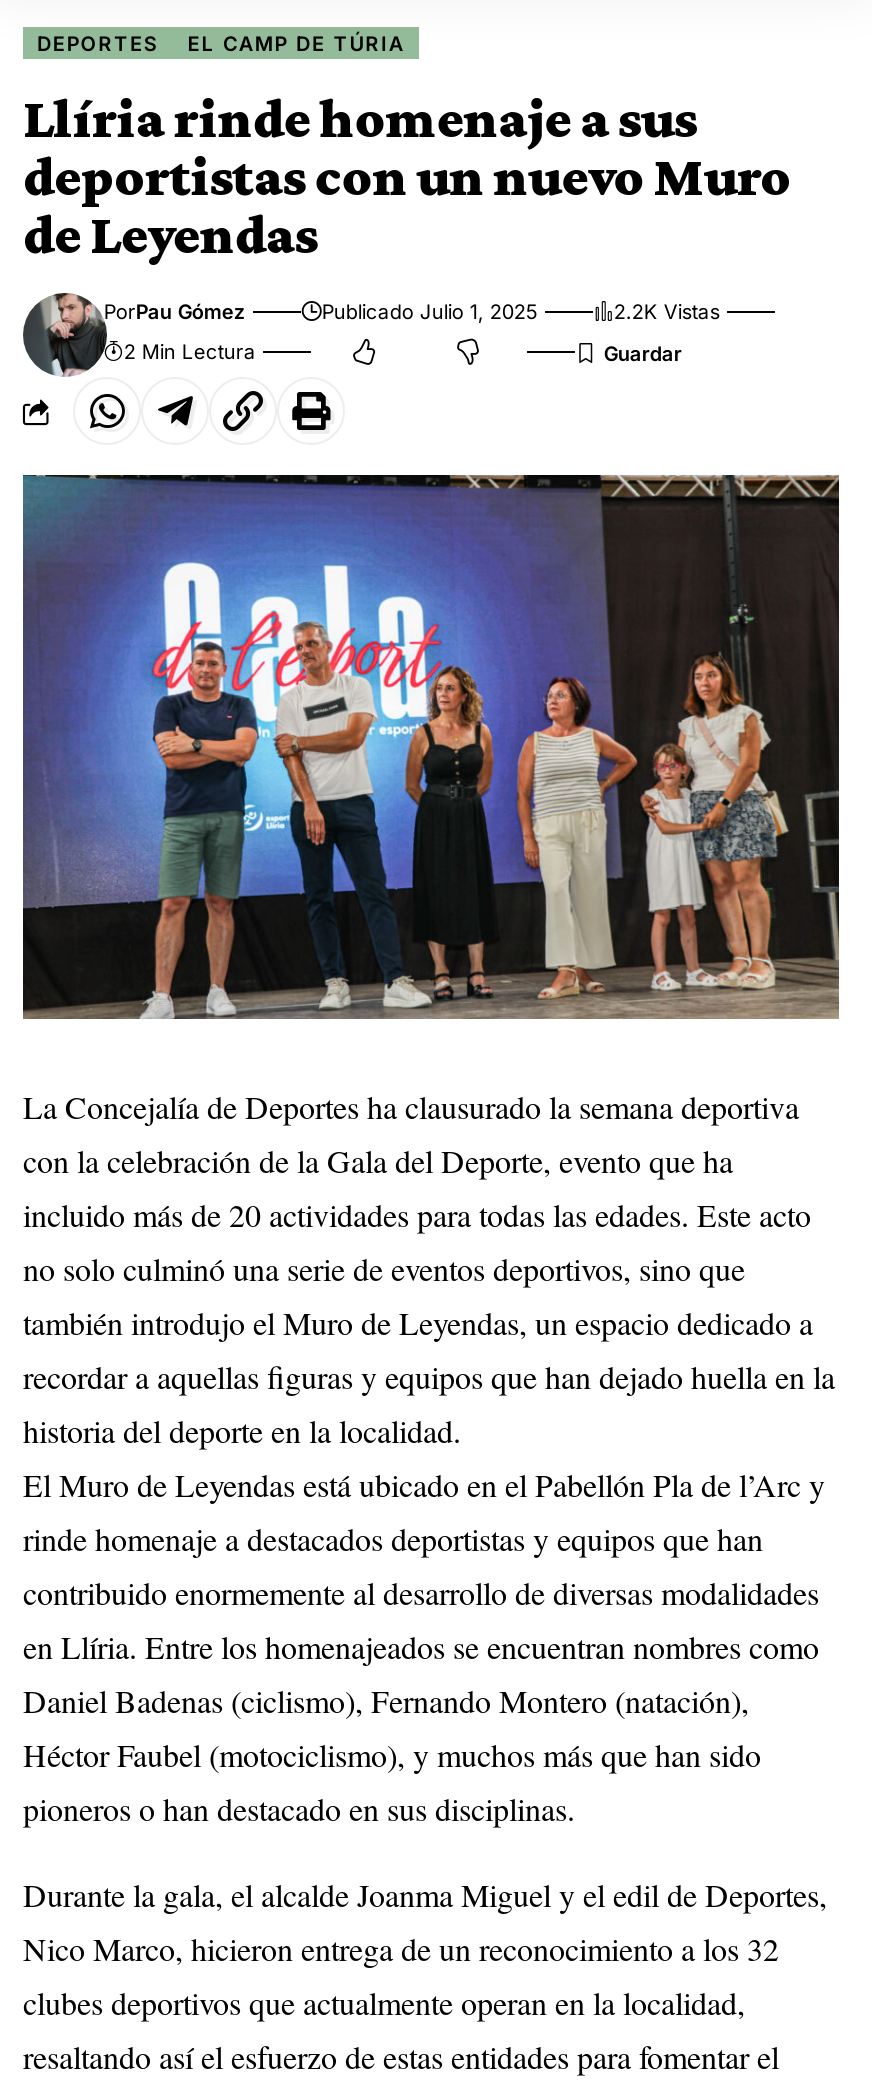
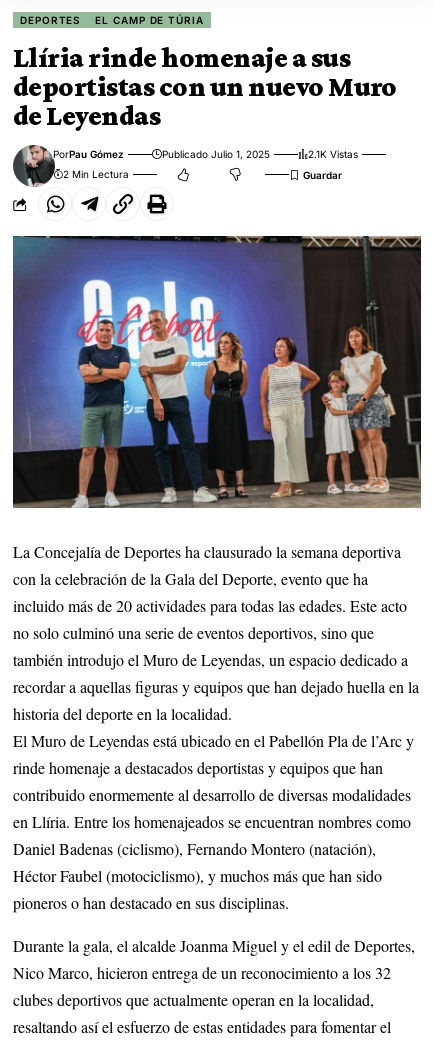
- 2.2K Vistas
+ 2.1K Vistas
